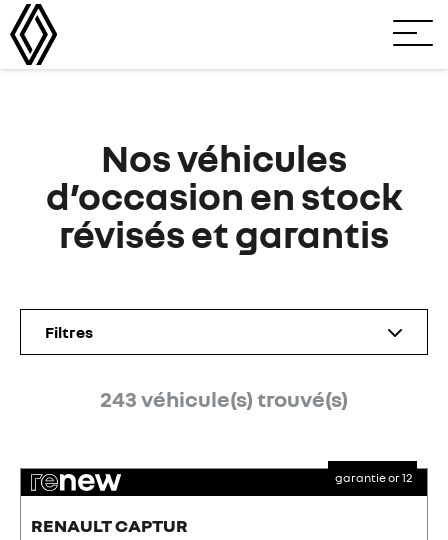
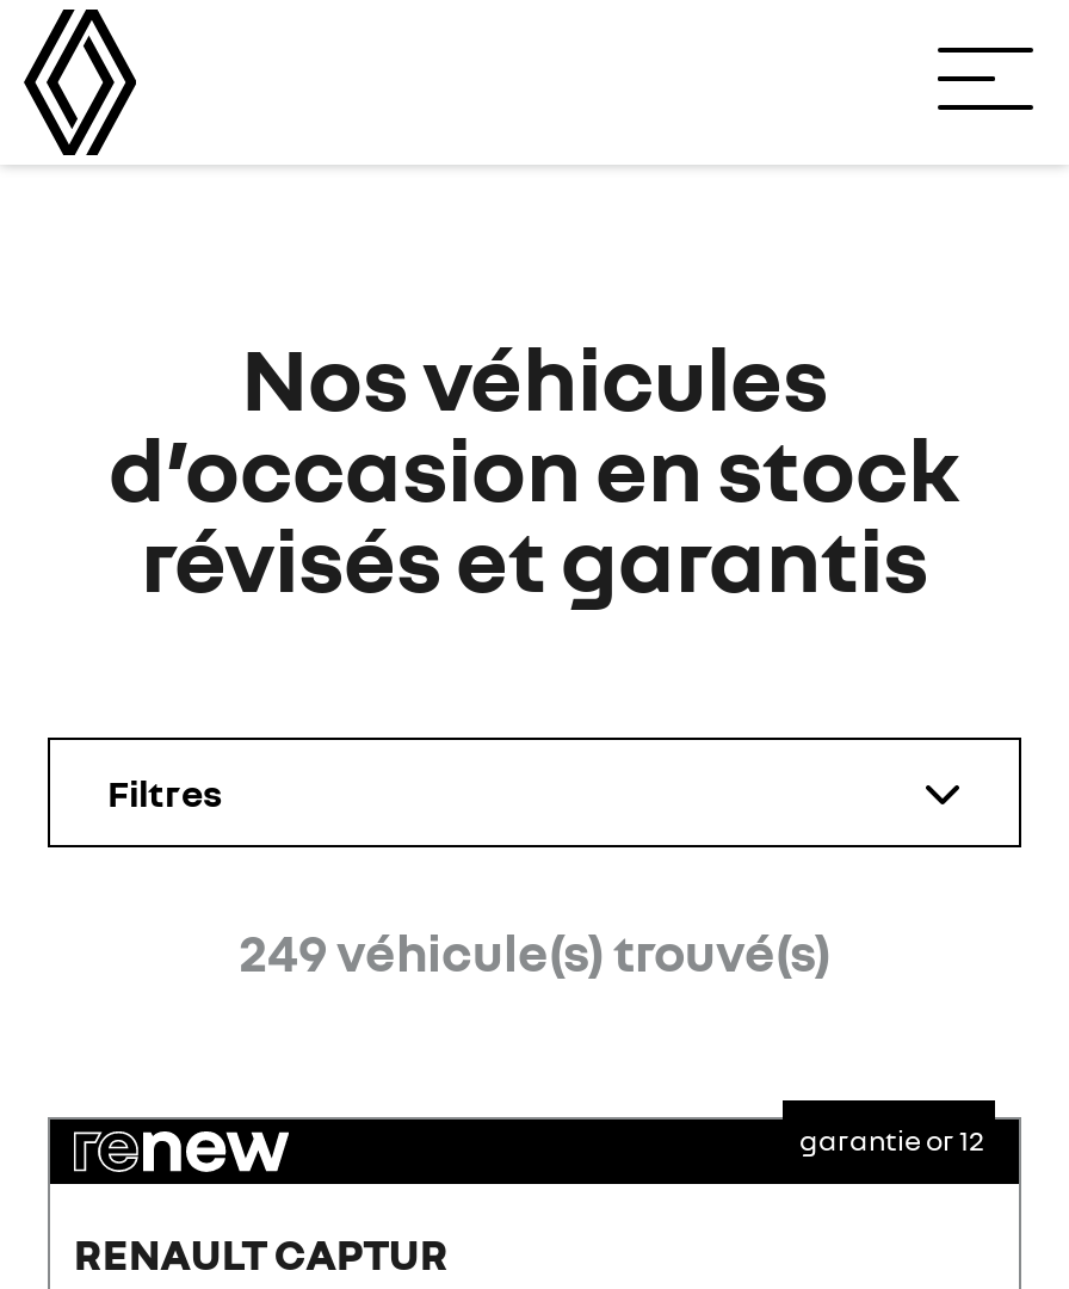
- 243 véhicule(s) trouvé(s)
+ 249 véhicule(s) trouvé(s)
